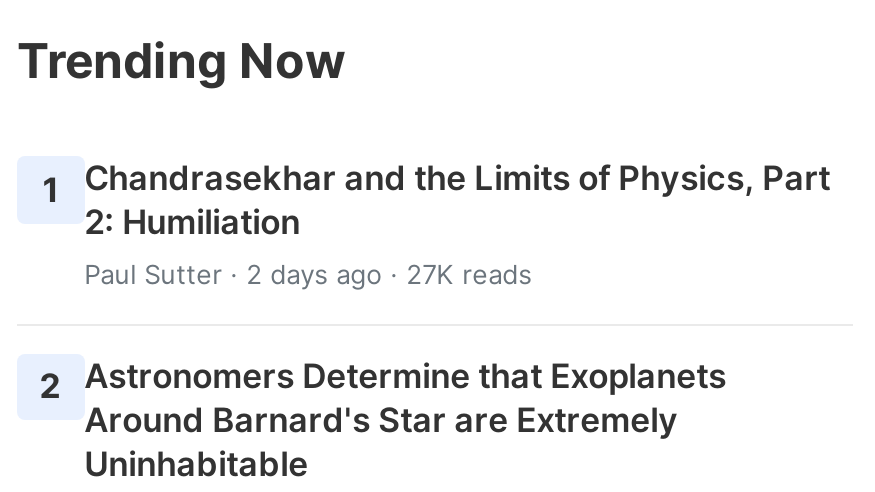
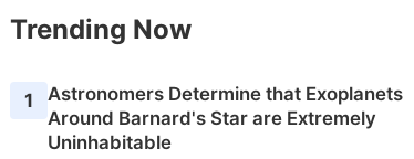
- Chandrasekhar and the Limits of Physics, Part
- 2: Humiliation
- Paul Sutter · 2 days ago · 27K reads
- 2 Astronomers Determine that Exoplanets
+ Astronomers Determine that Exoplanets
